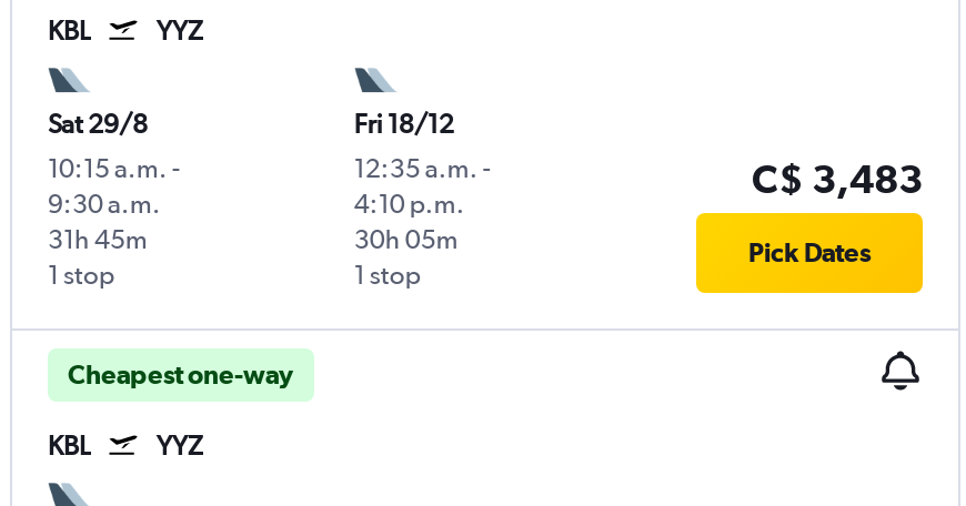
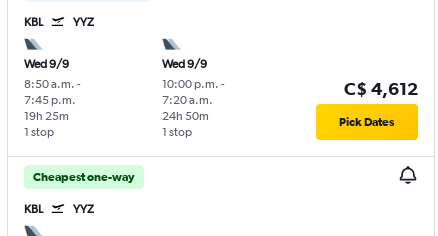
- Sat 29/8
- 10:15 a.m. -
- 9:30 a.m.
+ Wed 9/9
+ 8:50 a.m. -
+ 7:45 p.m.

- Fri 18/12
- 12:35 a.m. -
- 4:10 p.m.
+ Wed 9/9
+ 10:00 p.m. -
+ 7:20 a.m.

- C$ 3,483
+ C$ 4,612

- 31h 45m
+ 19h 25m

- 30h 05m
+ 24h 50m
